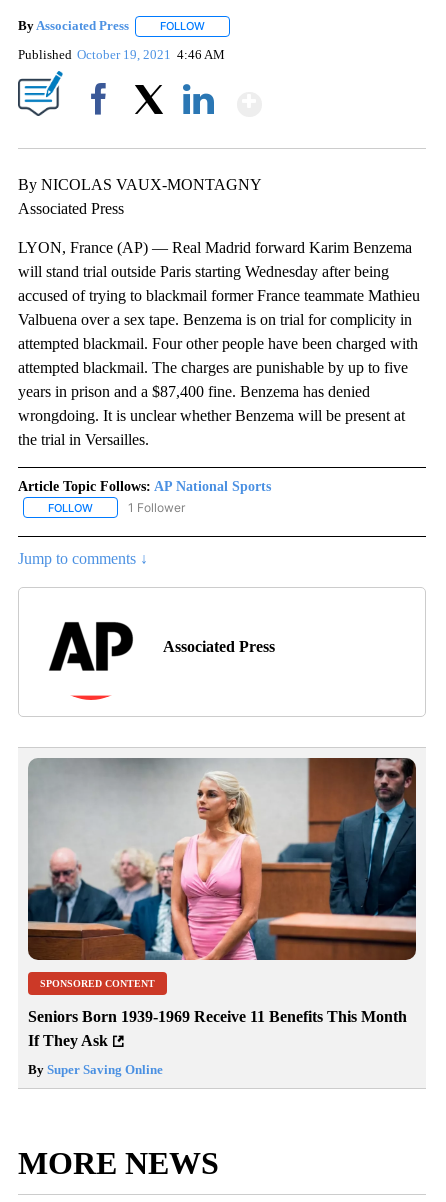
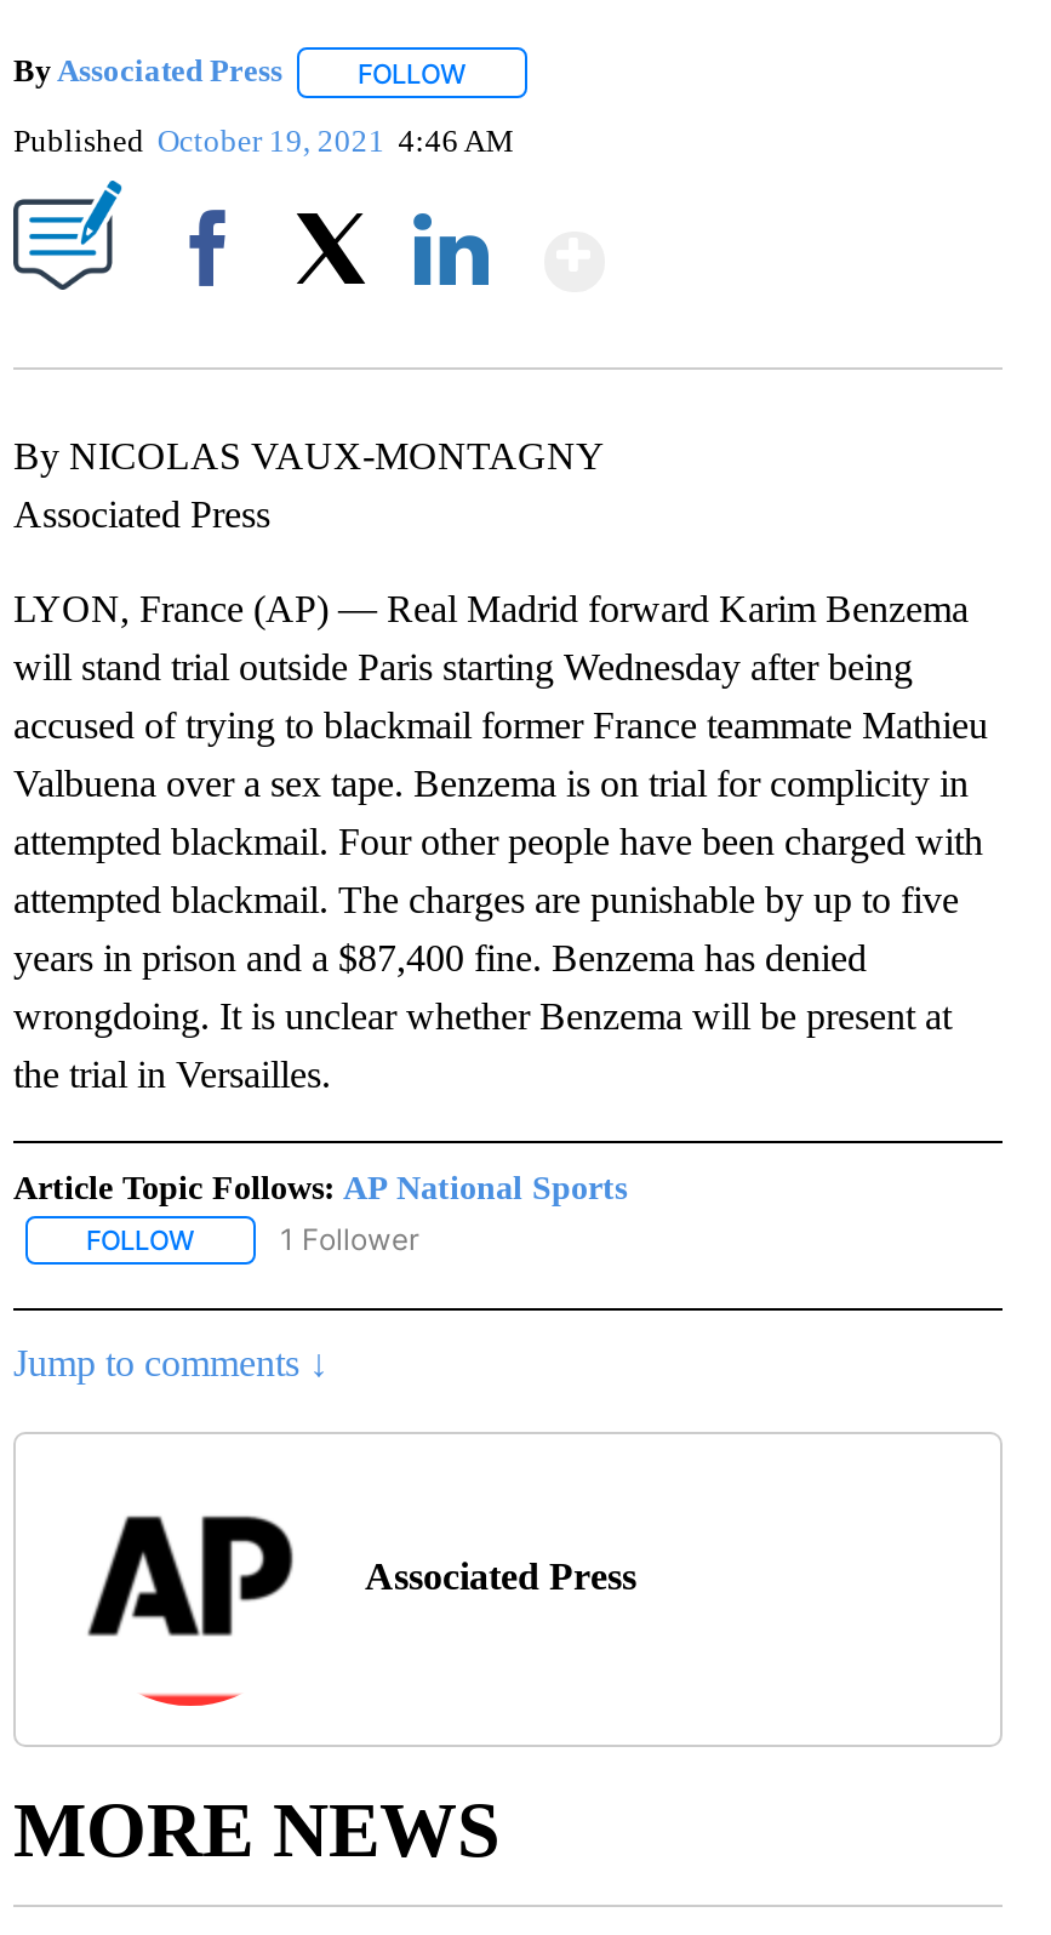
- [image]
- SPONSORED CONTENT
- Seniors Born 1939-1969 Receive 11 Benefits This Month
- If They Ask
- By Super Saving Online
